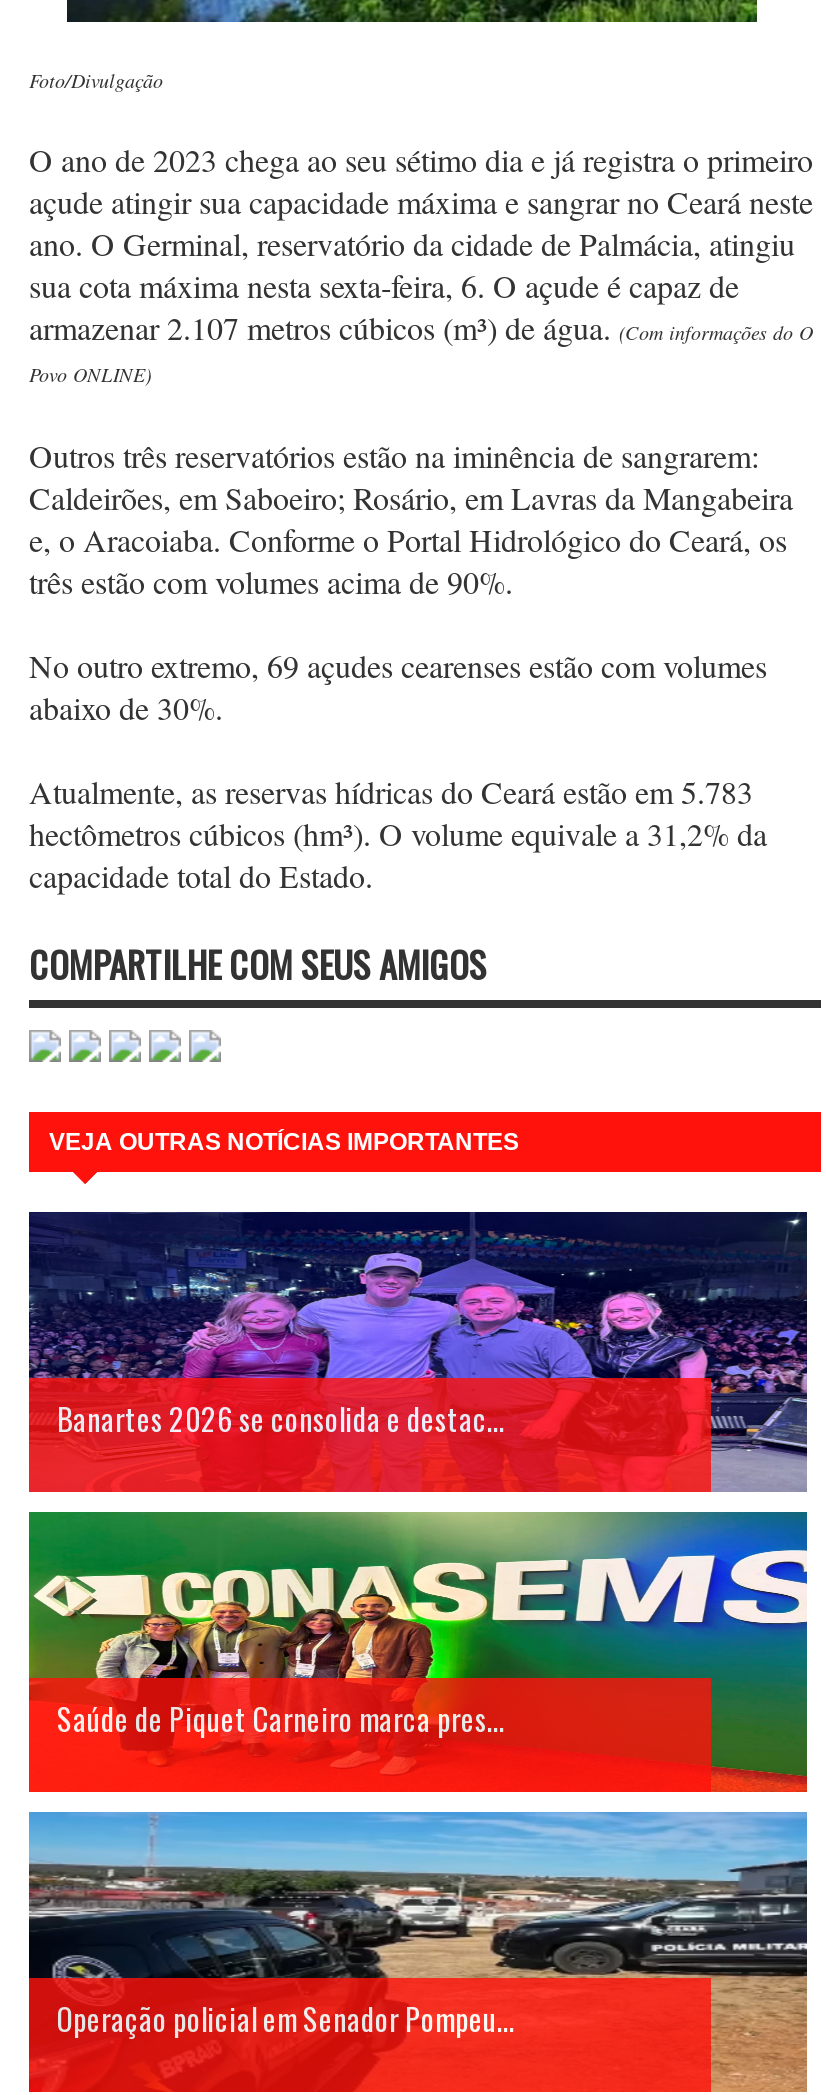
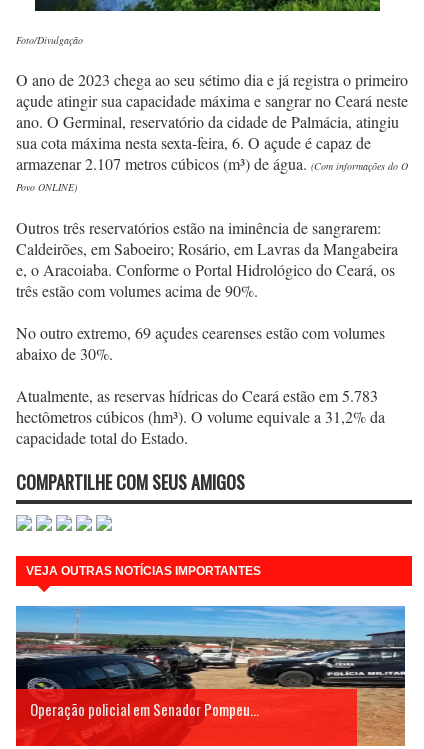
- [image]
- Banartes 2026 se consolida e destac...

- [image]
- Saúde de Piquet Carneiro marca pres...
